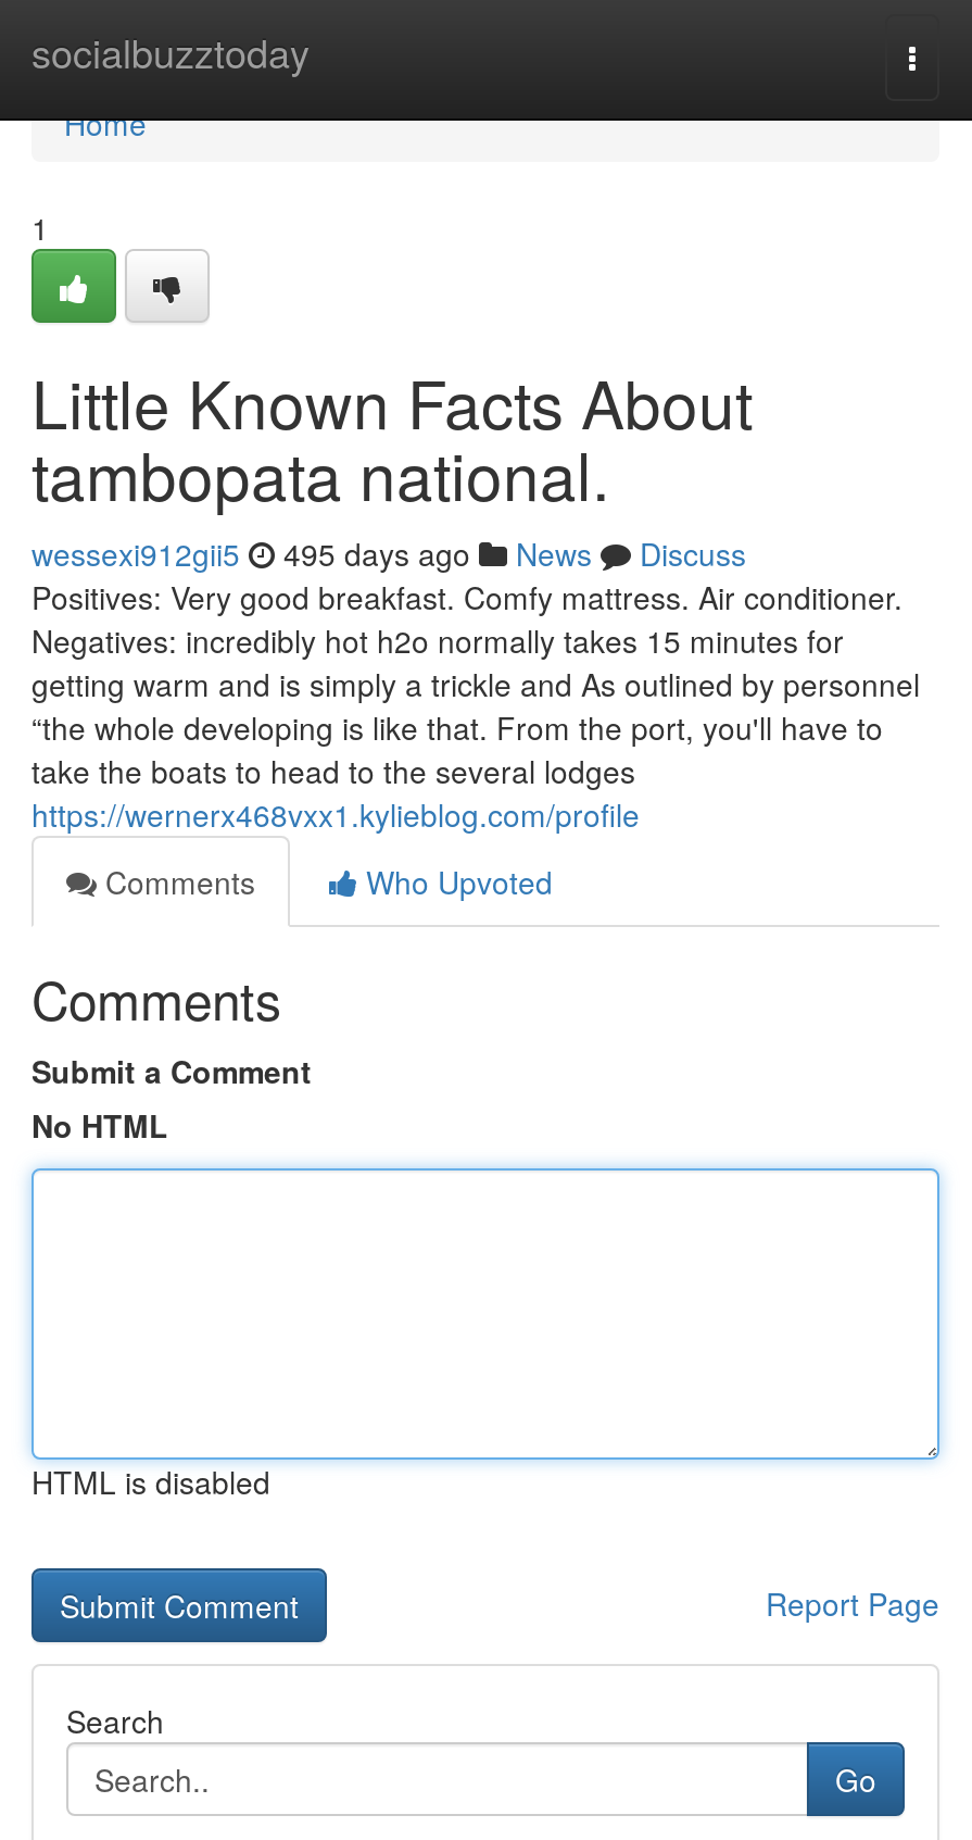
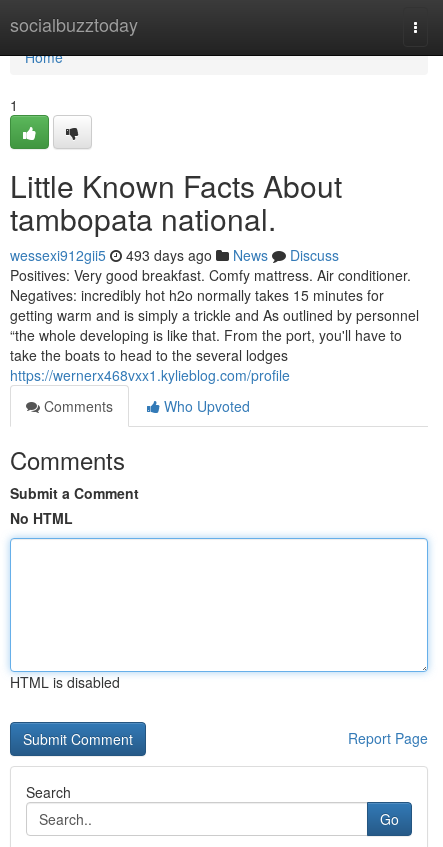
- wessexi912gii5 495 days ago News Discuss
+ wessexi912gii5 493 days ago News Discuss
